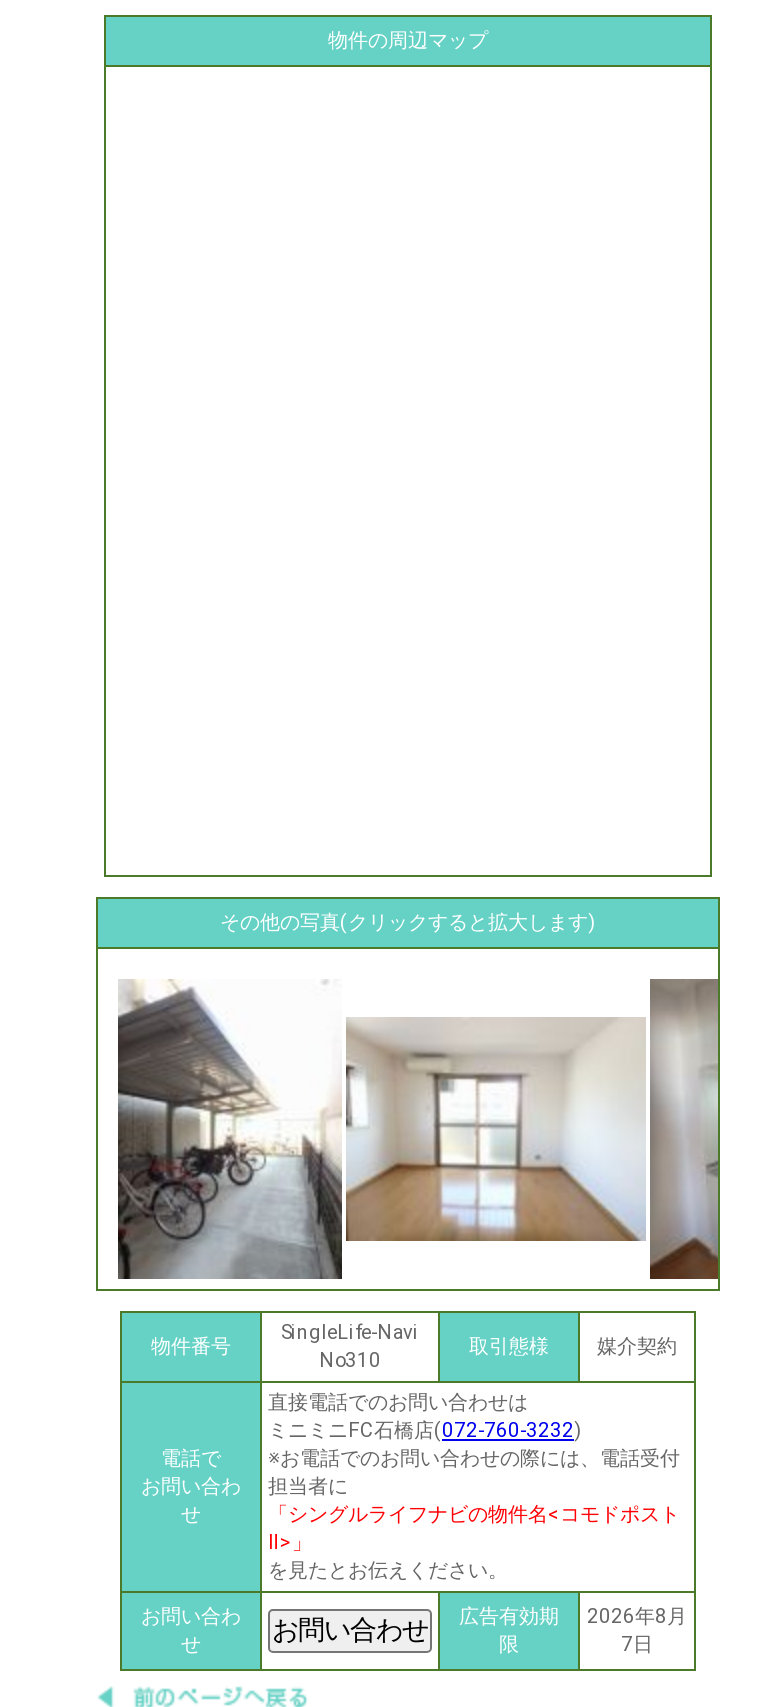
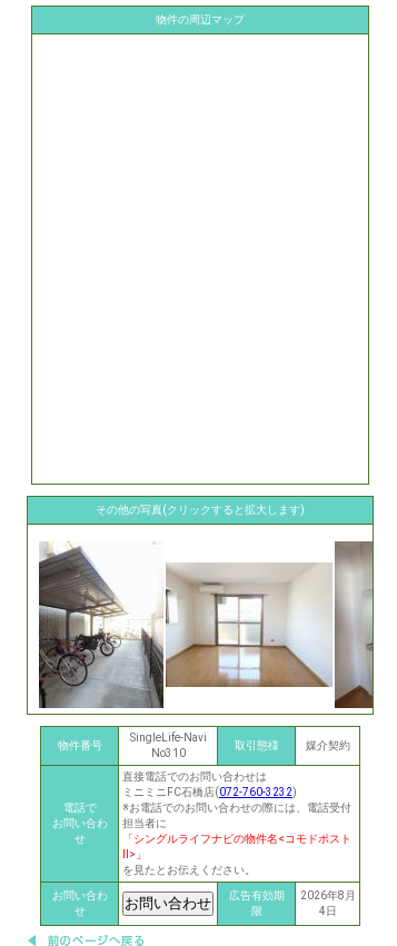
- 7日
+ 4日
